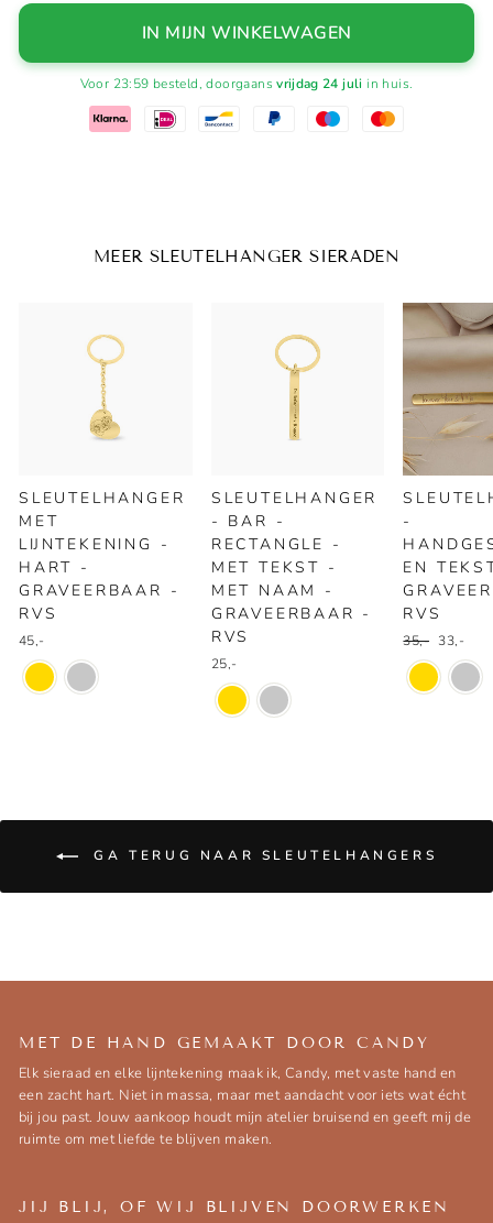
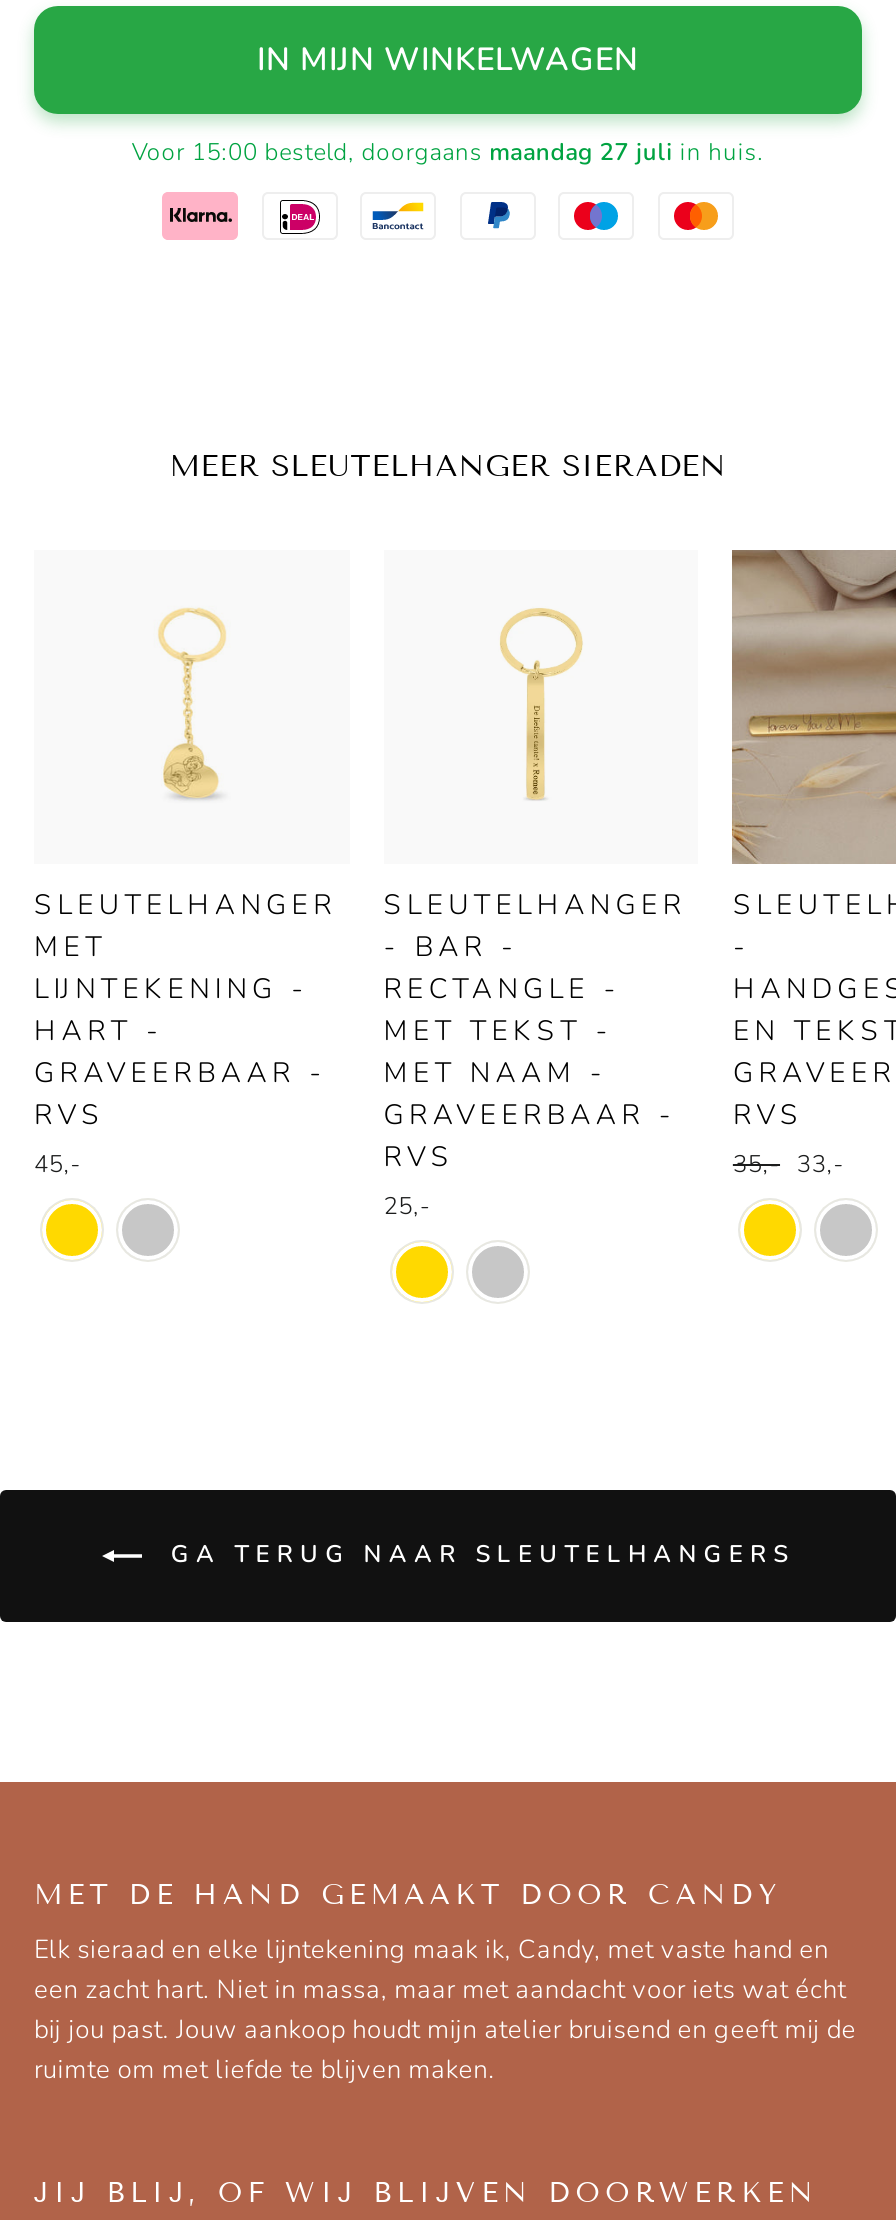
- Voor 23:59 besteld, doorgaans vrijdag 24 juli in huis.
+ Voor 15:00 besteld, doorgaans maandag 27 juli in huis.
